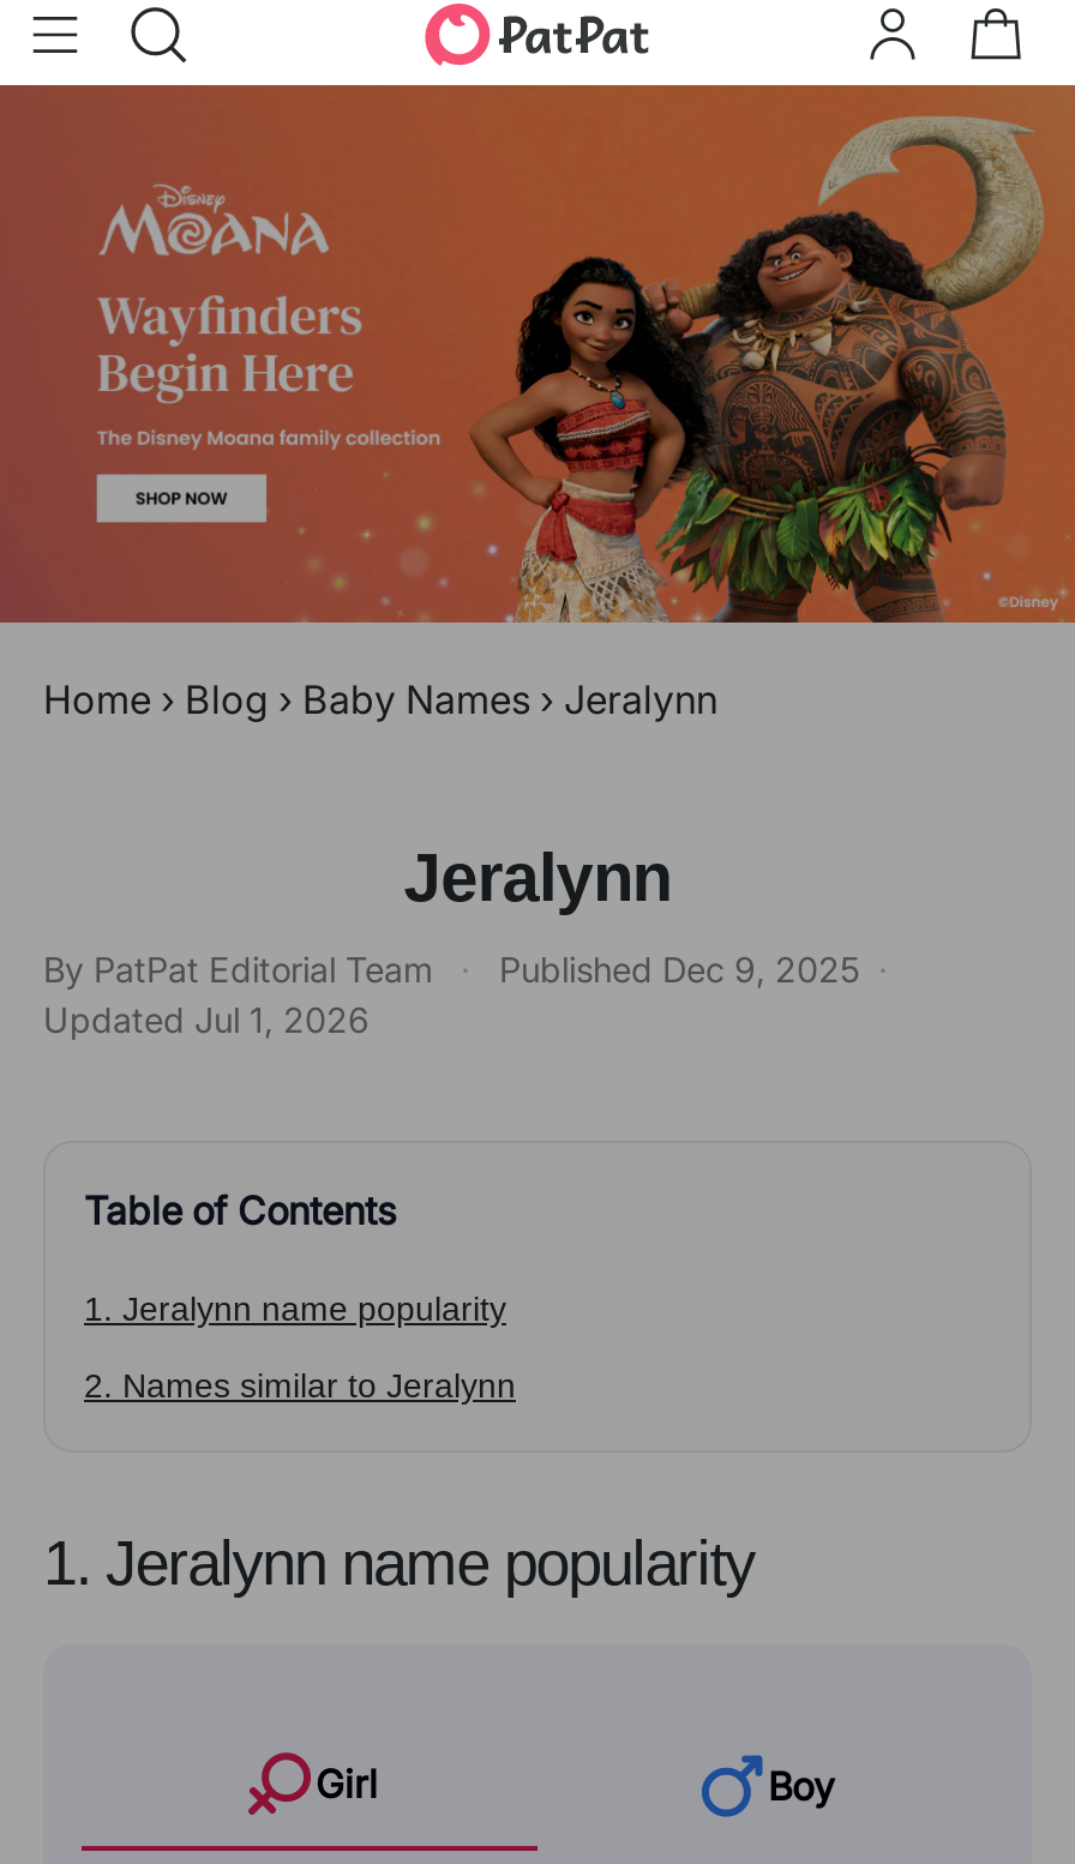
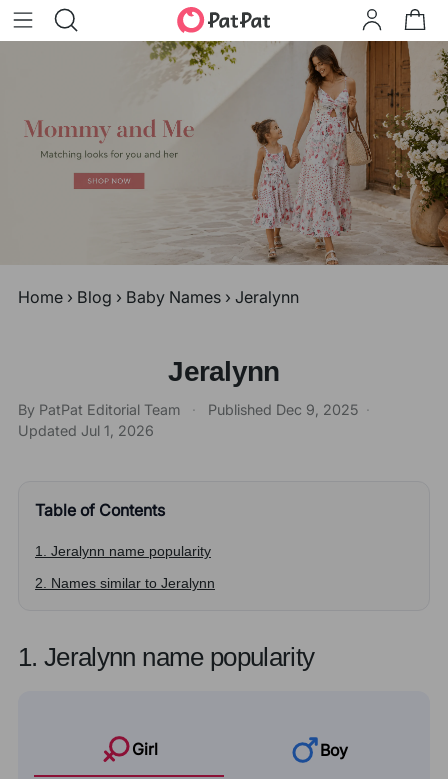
- [image]
+ [image]
